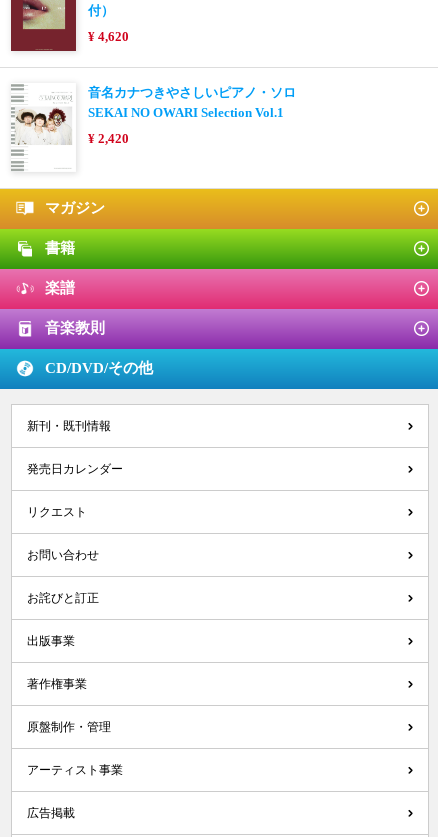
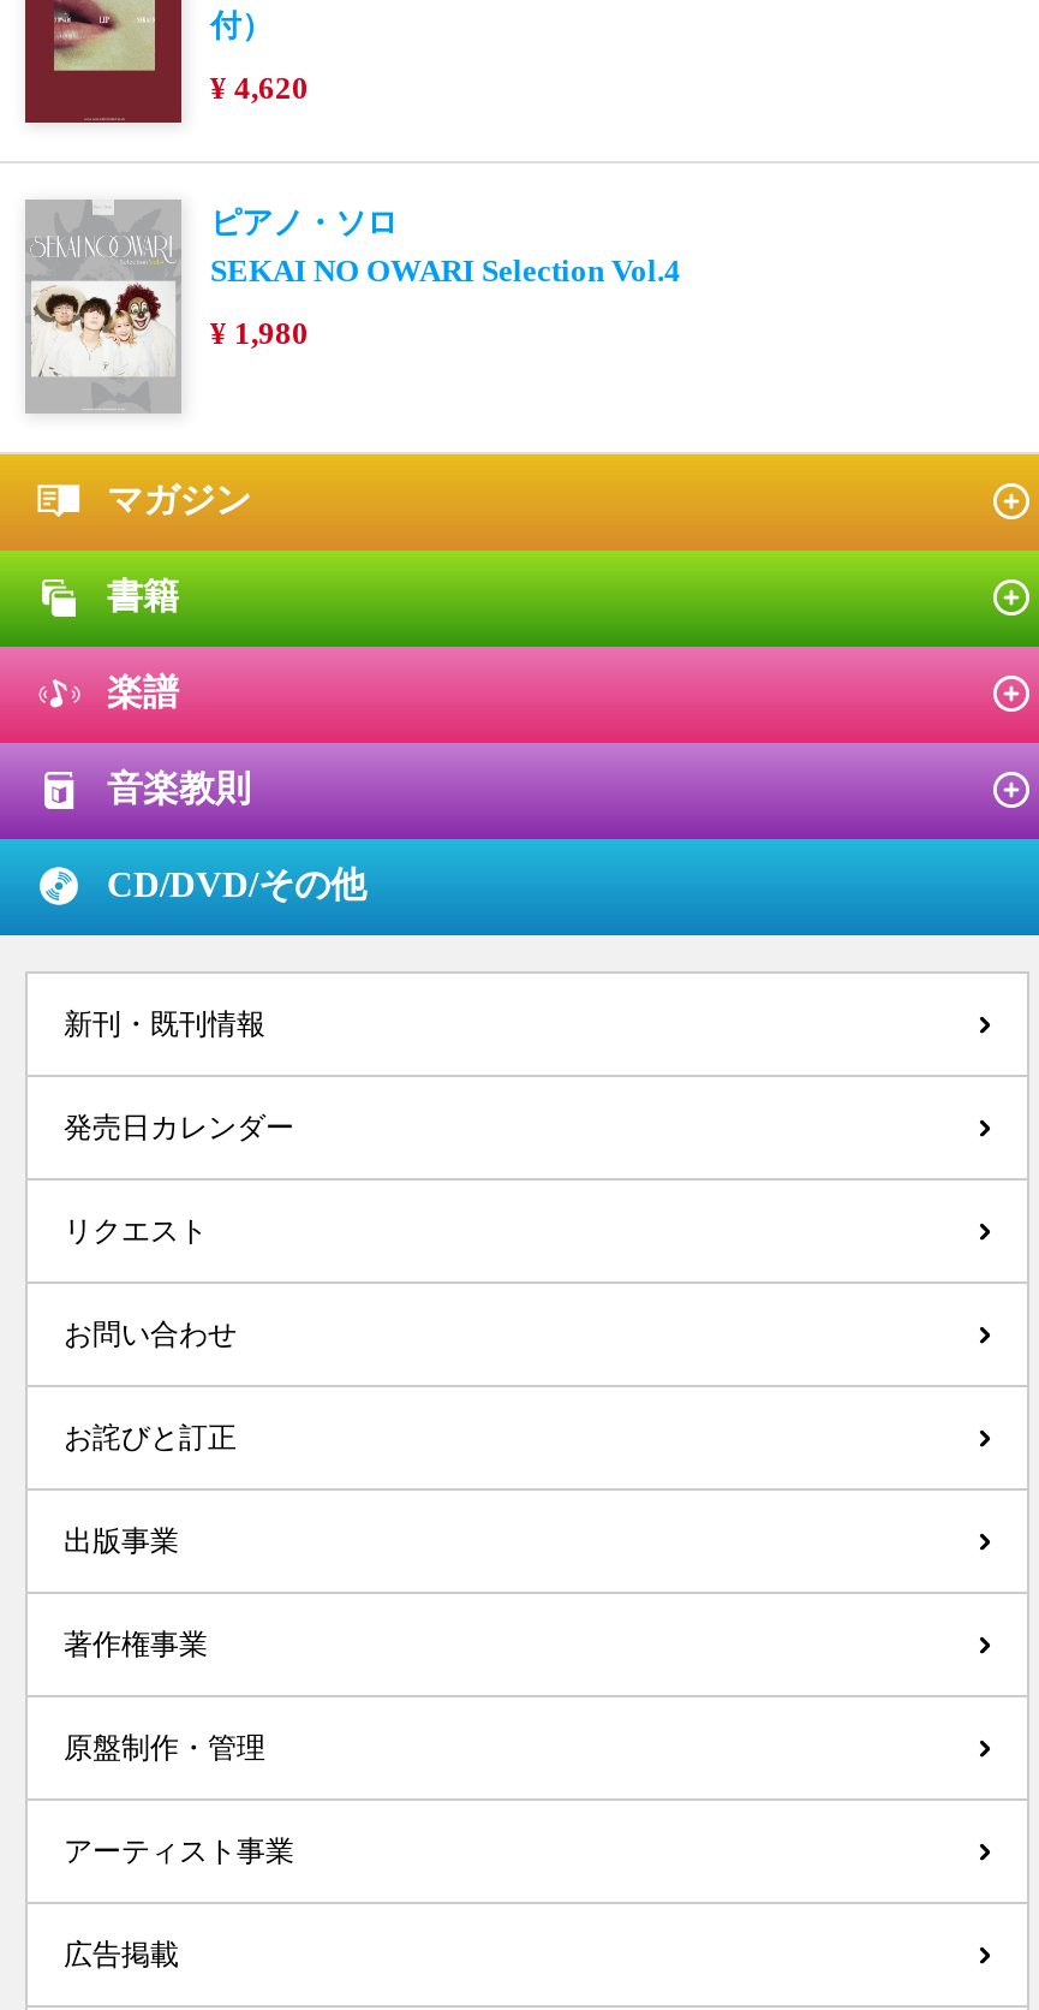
- [image]
- 音名カナつきやさしいピアノ・ソロ
- SEKAI NO OWARI Selection Vol.1
+ [image]
+ ピアノ・ソロ
+ SEKAI NO OWARI Selection Vol.4

- ¥ 2,420
+ ¥ 1,980
